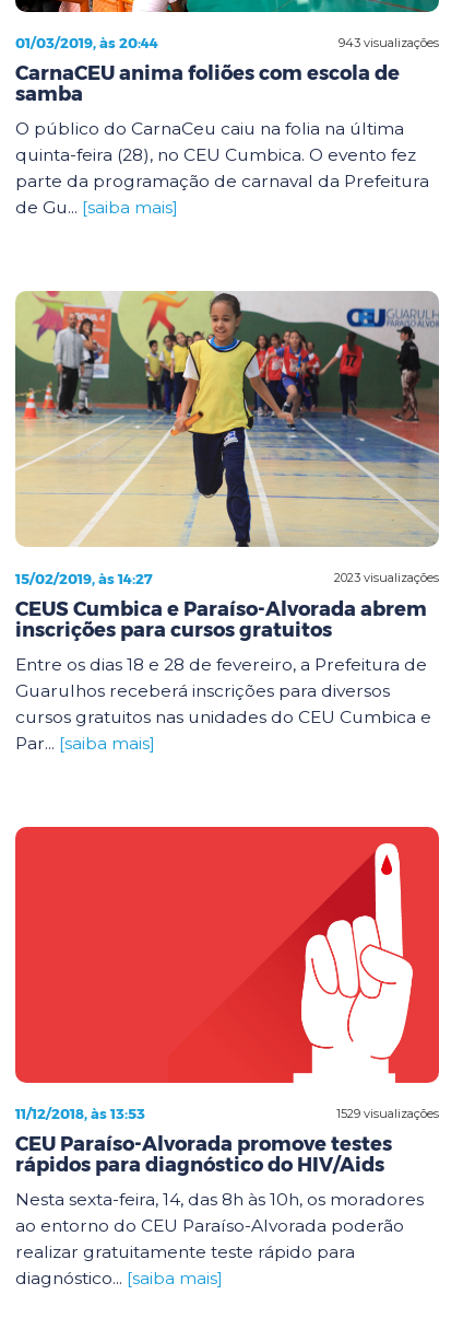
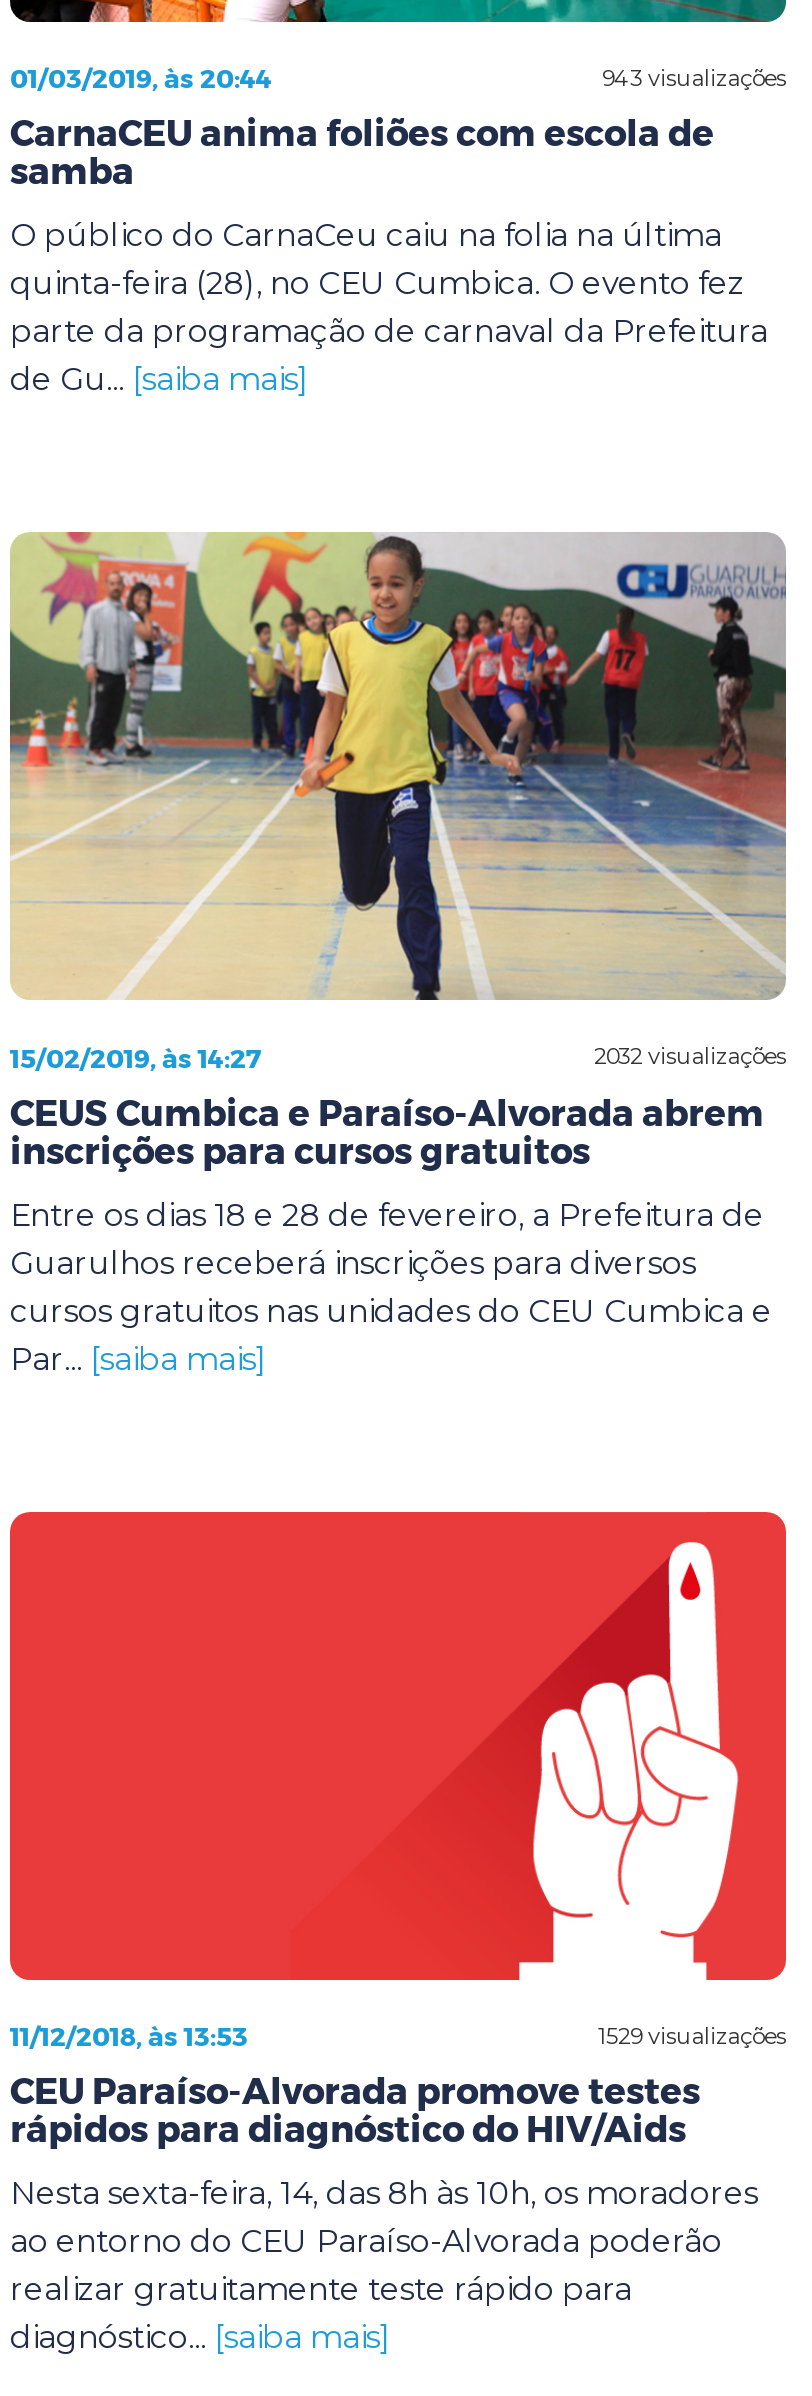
- 2023 visualizações
+ 2032 visualizações
